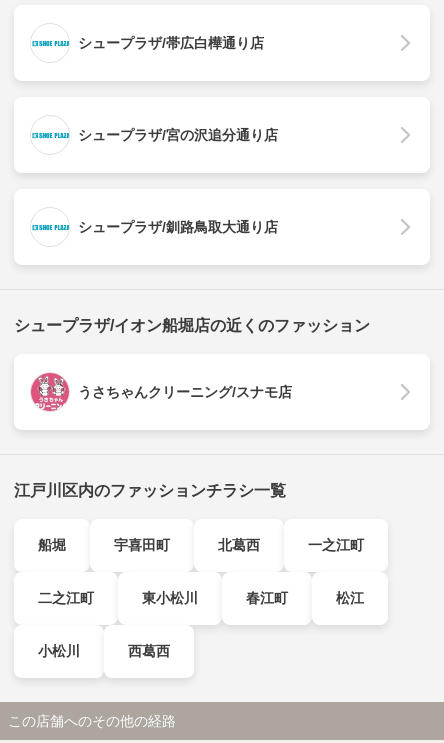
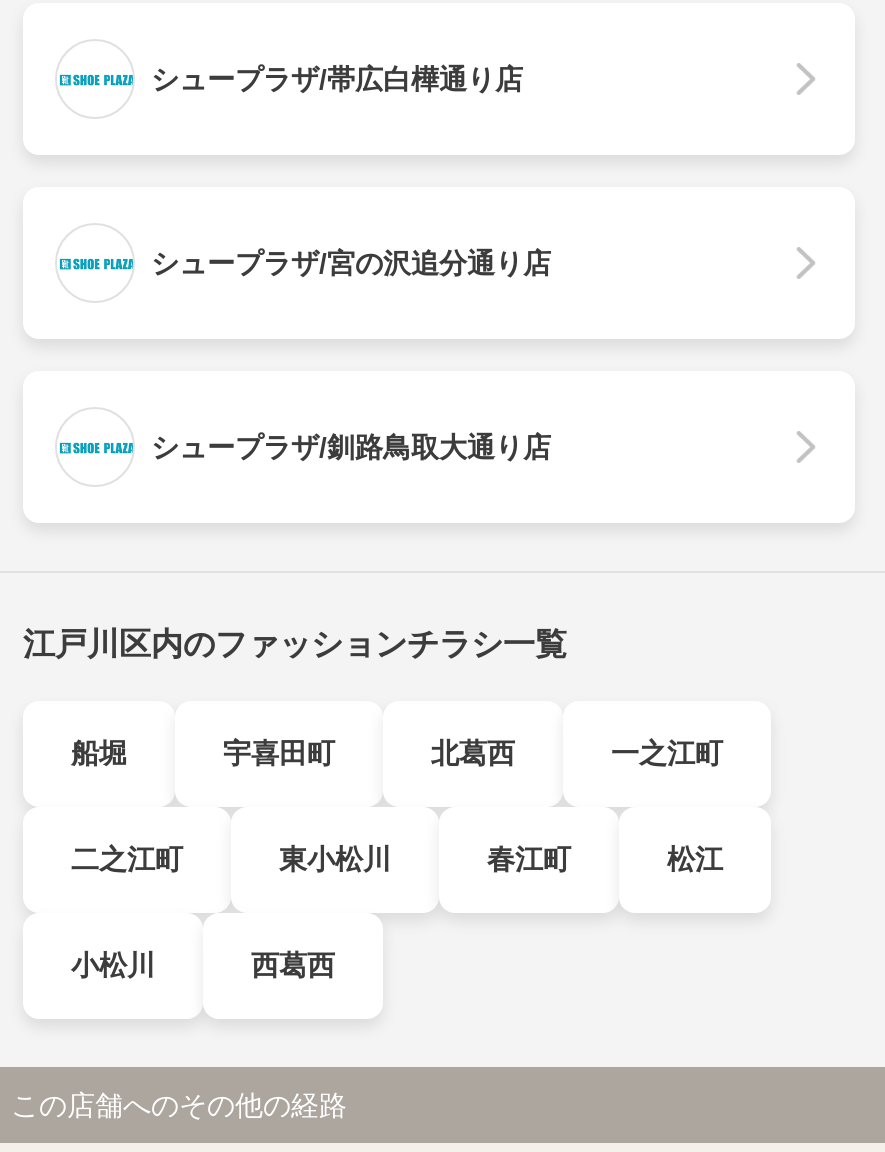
- シュープラザ/イオン船堀店の近くのファッション

- [image]
- うさちゃんクリーニング/スナモ店
